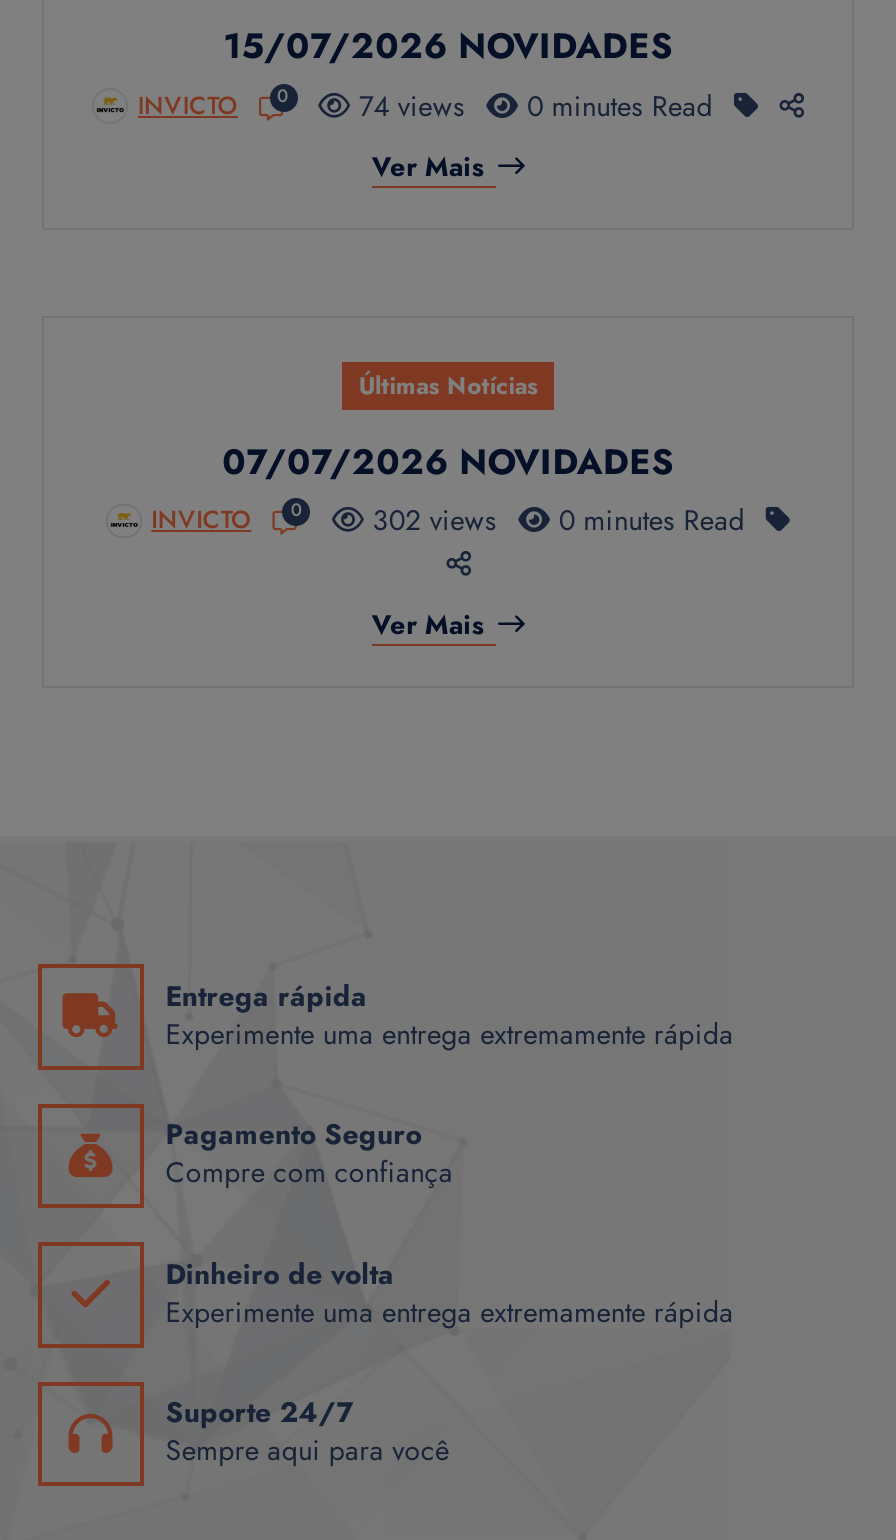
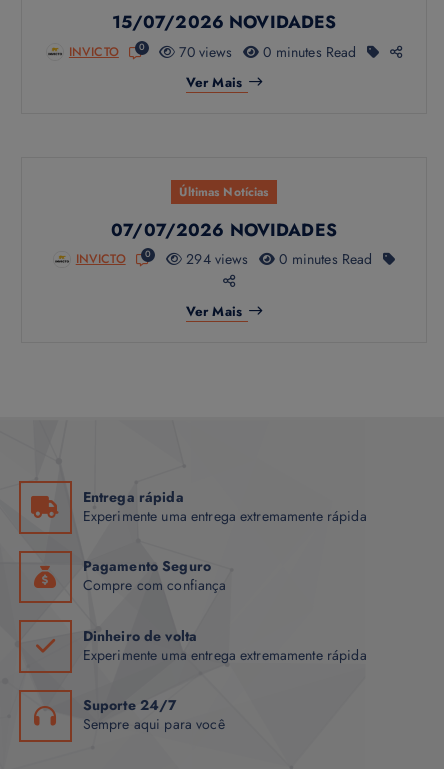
- 74 views
+ 70 views

- 302 views
+ 294 views
